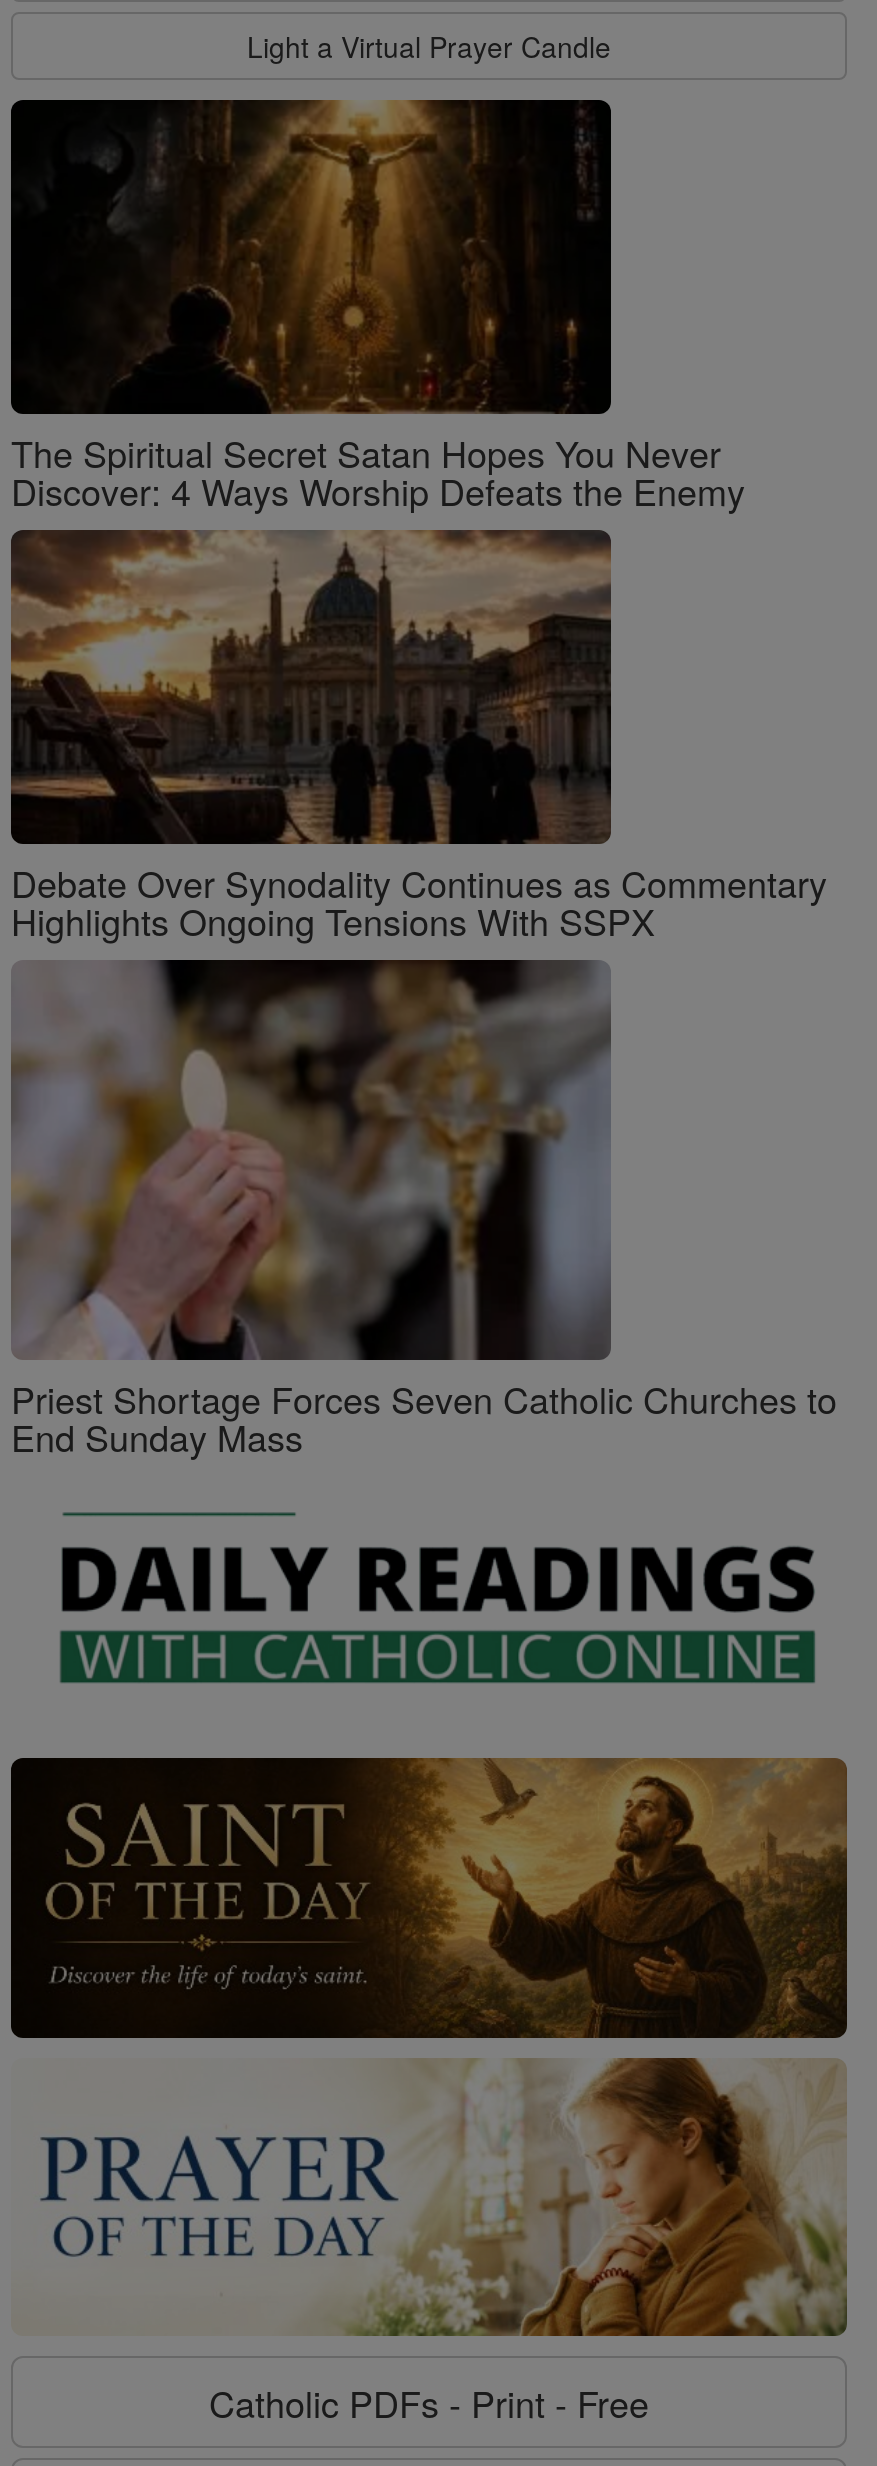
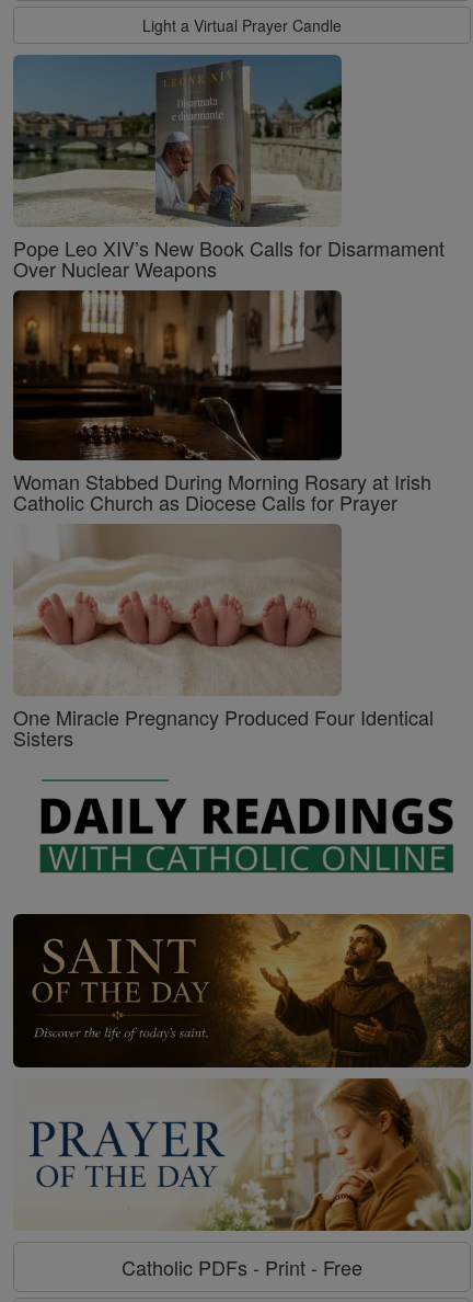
- [image]
+ [image]

- The Spiritual Secret Satan Hopes You Never
- Discover: 4 Ways Worship Defeats the Enemy
+ Pope Leo XIV’s New Book Calls for Disarmament
+ Over Nuclear Weapons

- [image]
+ [image]

- Debate Over Synodality Continues as Commentary
- Highlights Ongoing Tensions With SSPX
+ Woman Stabbed During Morning Rosary at Irish
+ Catholic Church as Diocese Calls for Prayer

- [image]
+ [image]

- Priest Shortage Forces Seven Catholic Churches to
- End Sunday Mass
+ One Miracle Pregnancy Produced Four Identical
+ Sisters
